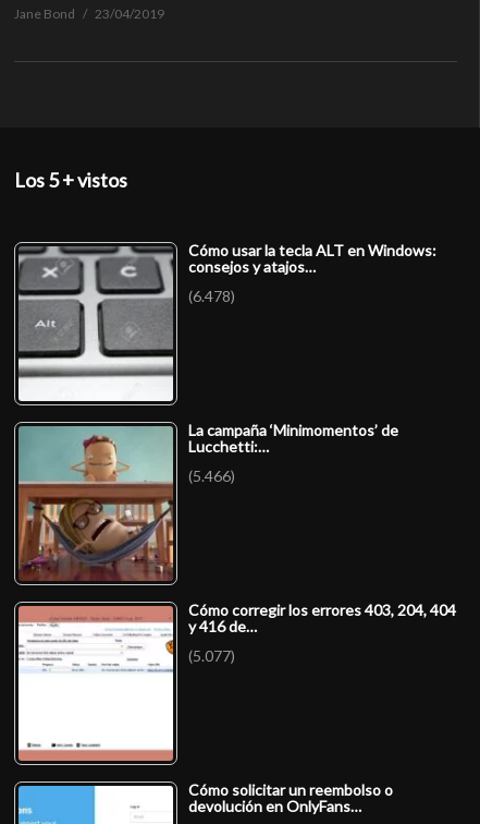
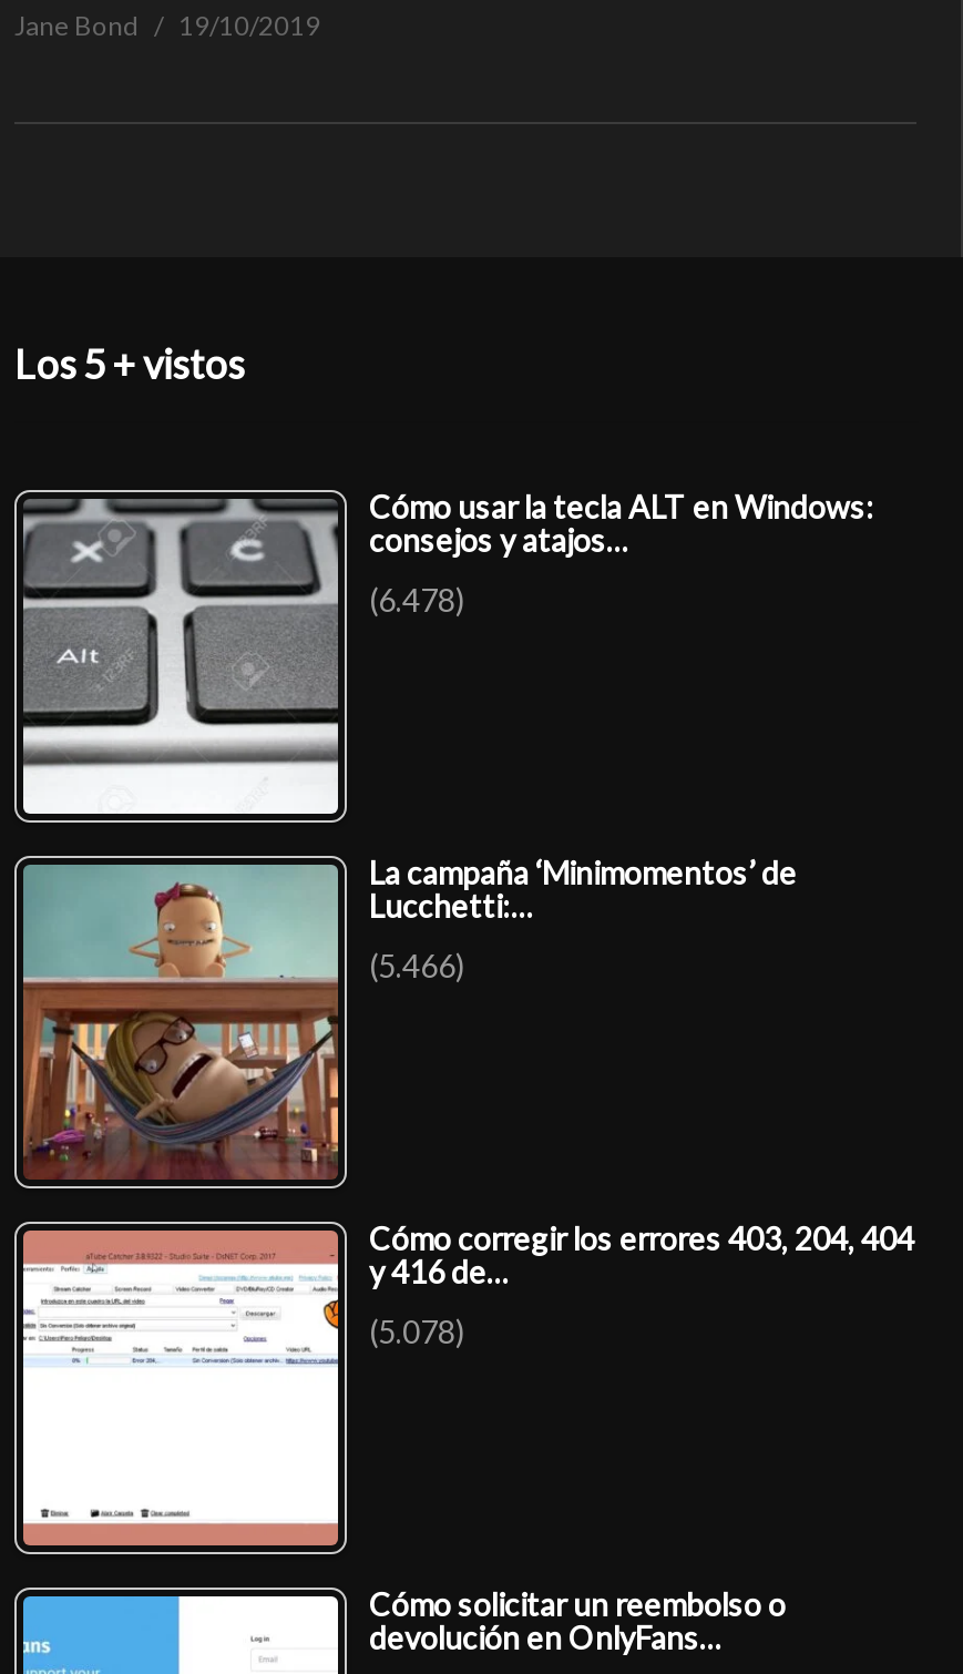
- Jane Bond 23/04/2019
+ Jane Bond 19/10/2019

- (5.077)
+ (5.078)
